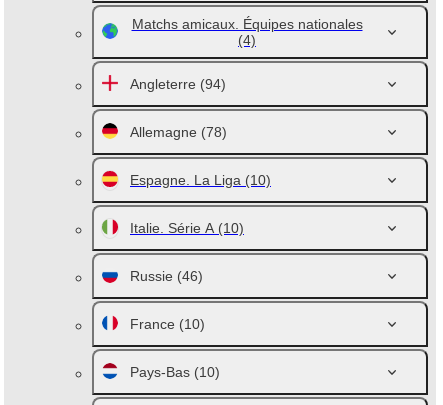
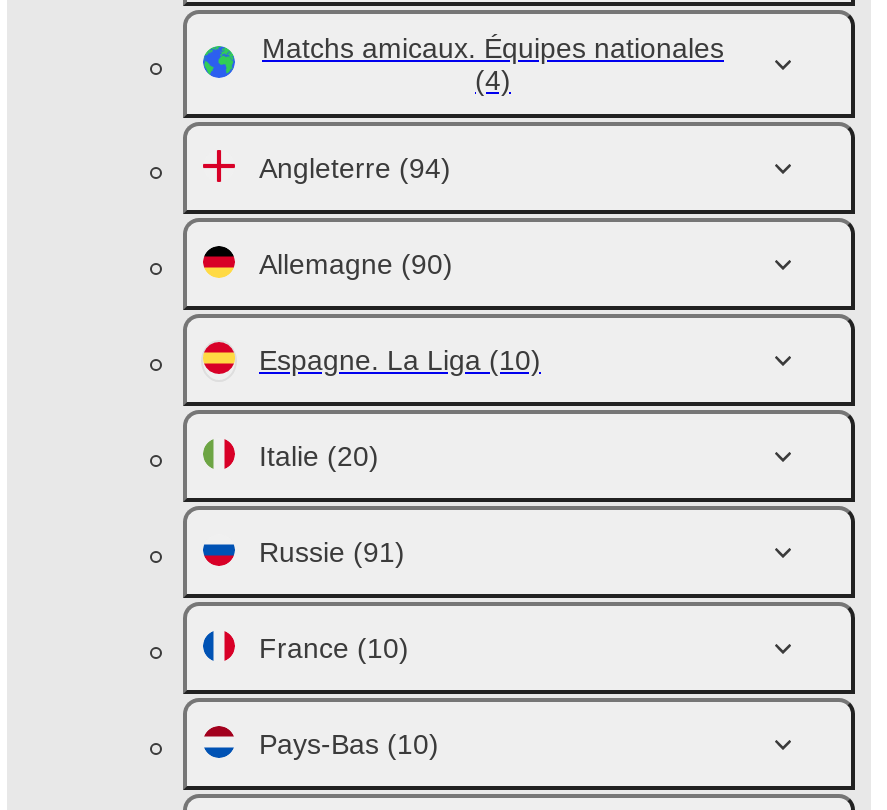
- Allemagne (78)
+ Allemagne (90)

- Italie. Série A (10)
+ Italie (20)

- Russie (46)
+ Russie (91)
